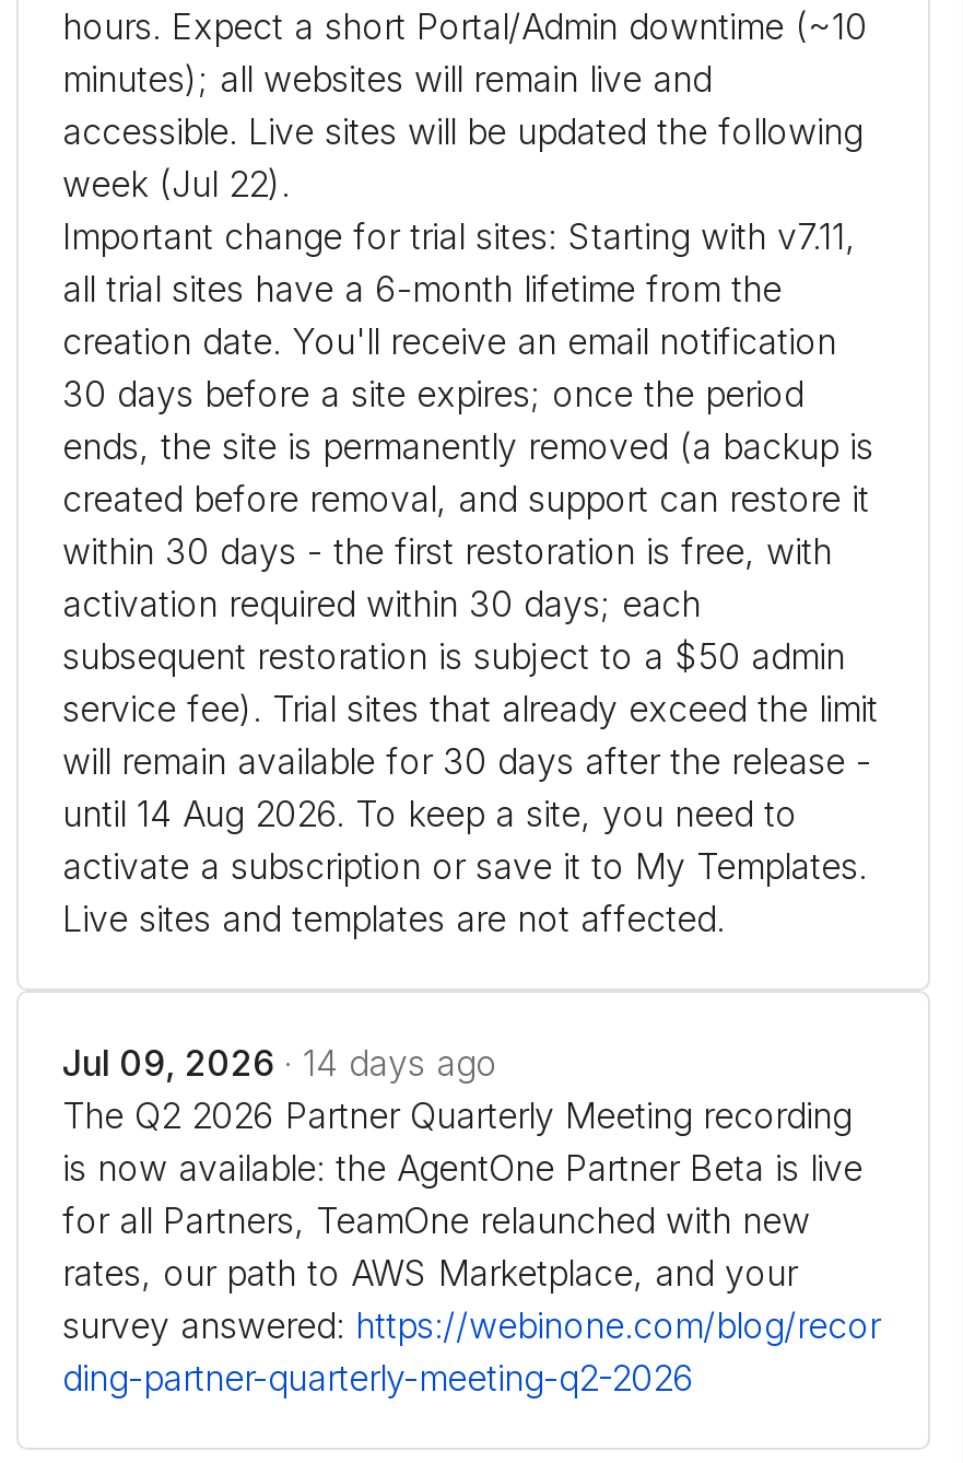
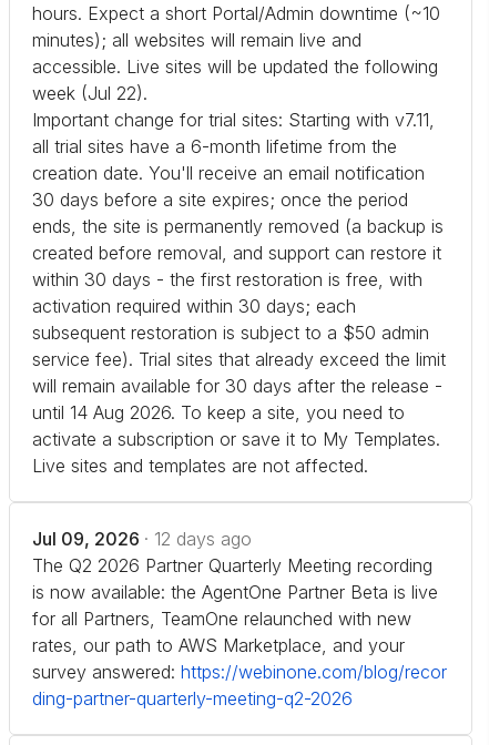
- Jul 09, 2026 · 14 days ago
+ Jul 09, 2026 · 12 days ago
